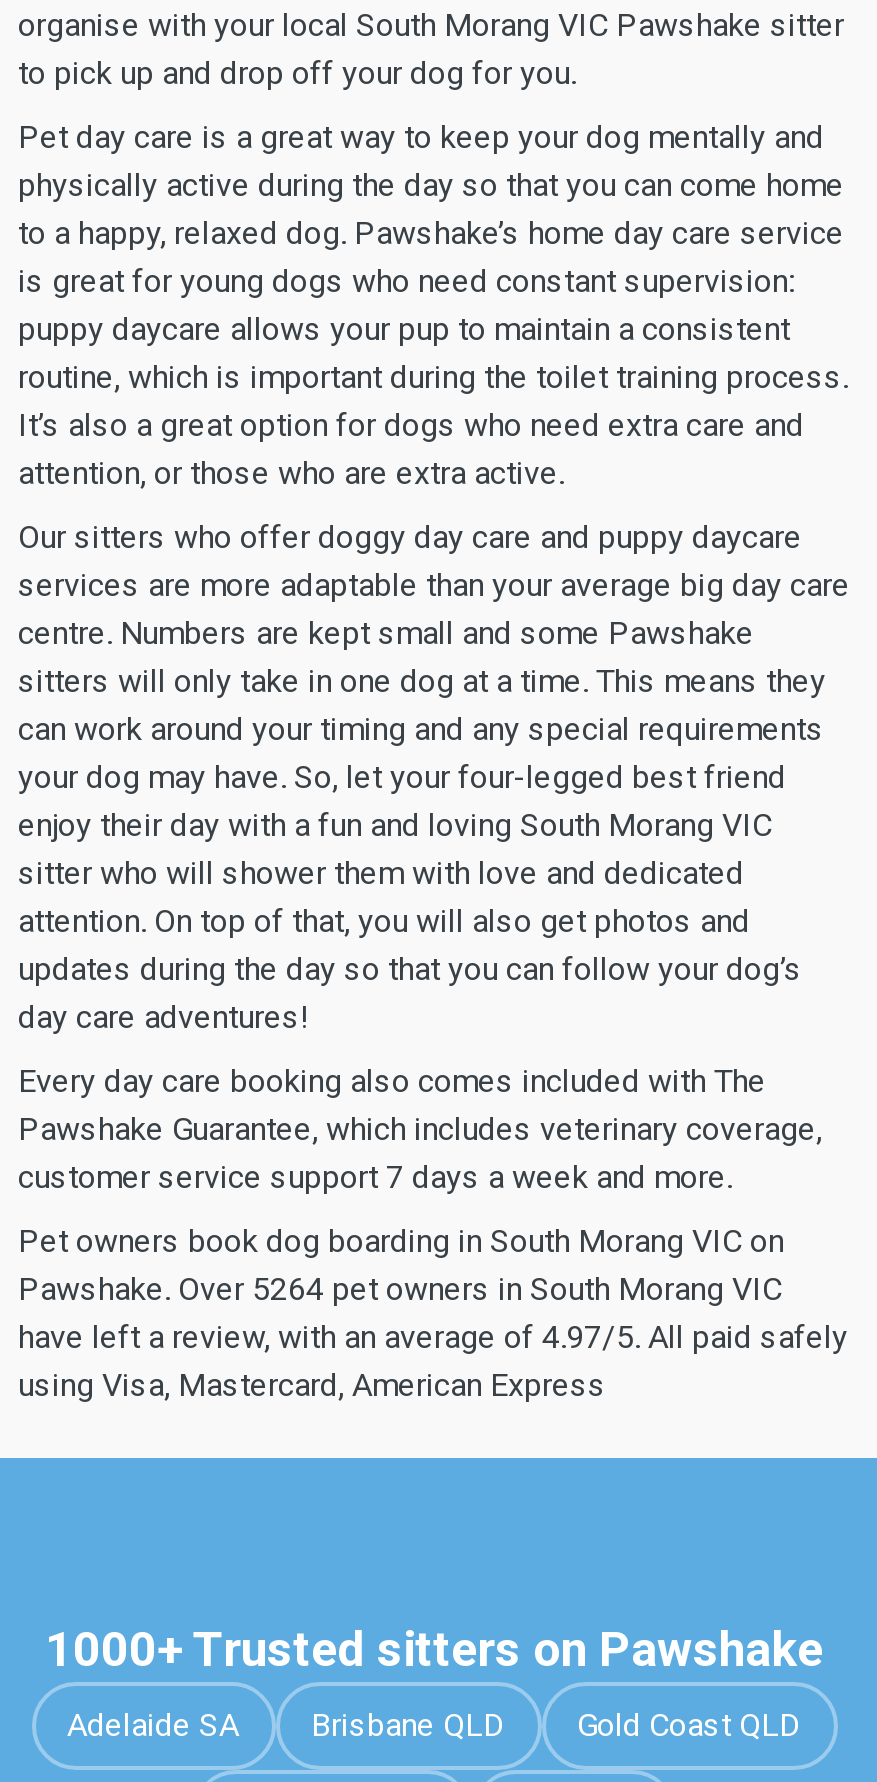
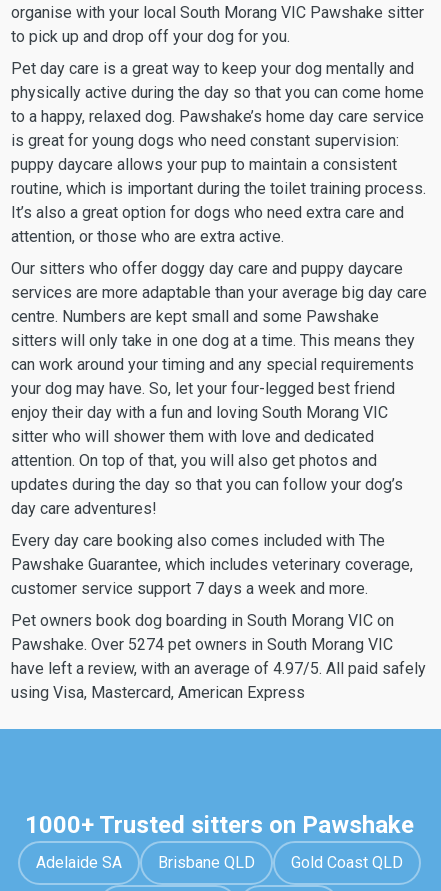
- Pawshake. Over 5264 pet owners in South Morang VIC
+ Pawshake. Over 5274 pet owners in South Morang VIC
